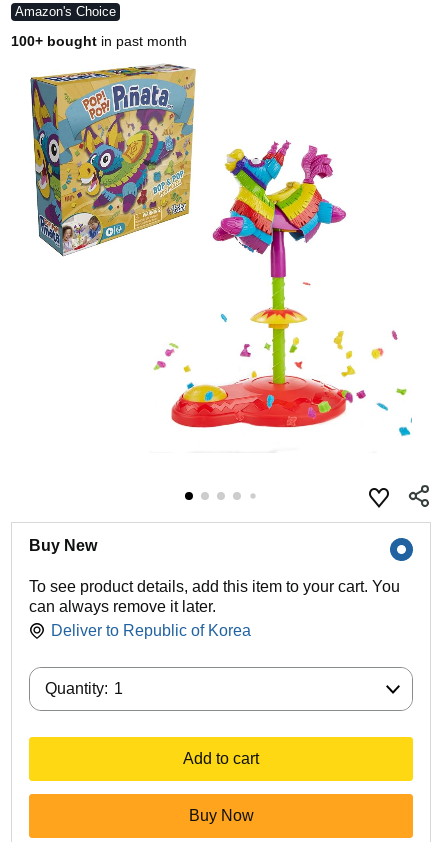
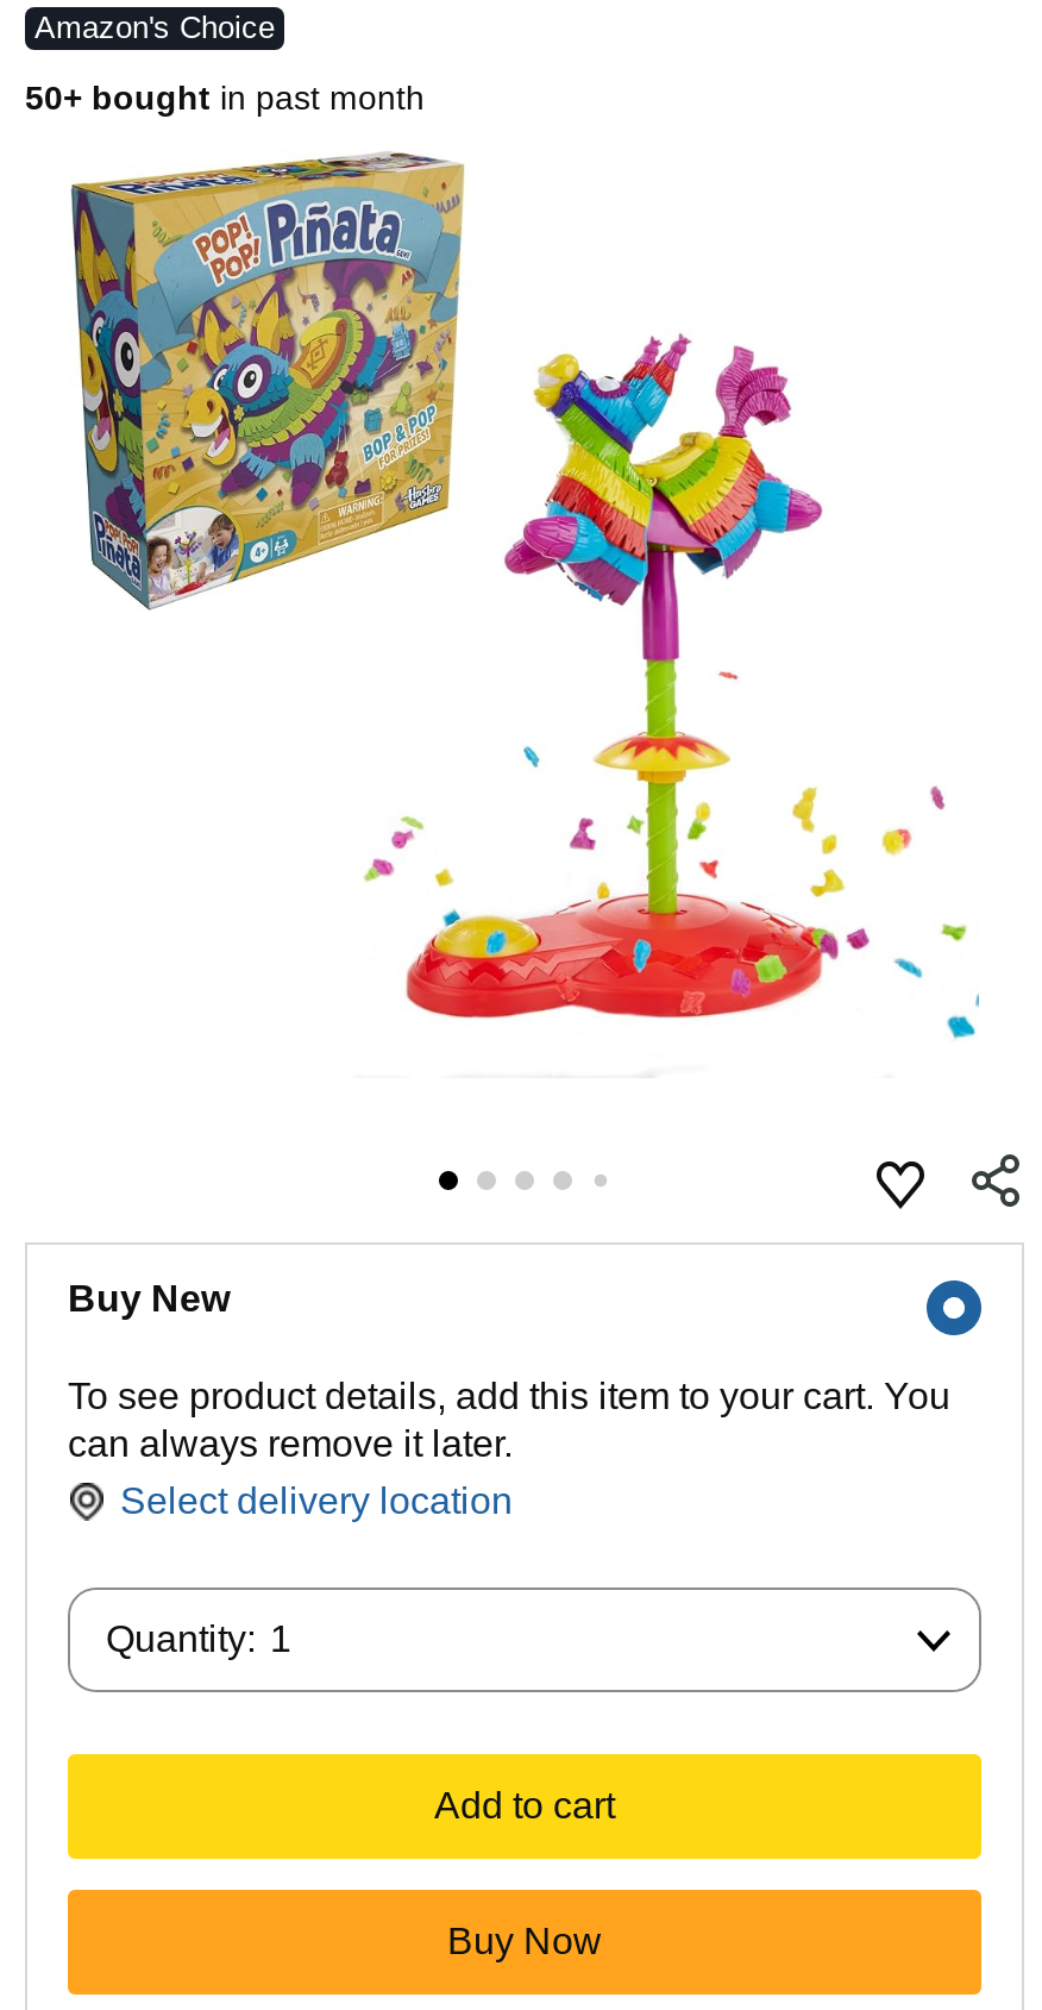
- 100+ bought in past month
+ 50+ bought in past month

- Deliver to Republic of Korea
+ Select delivery location
